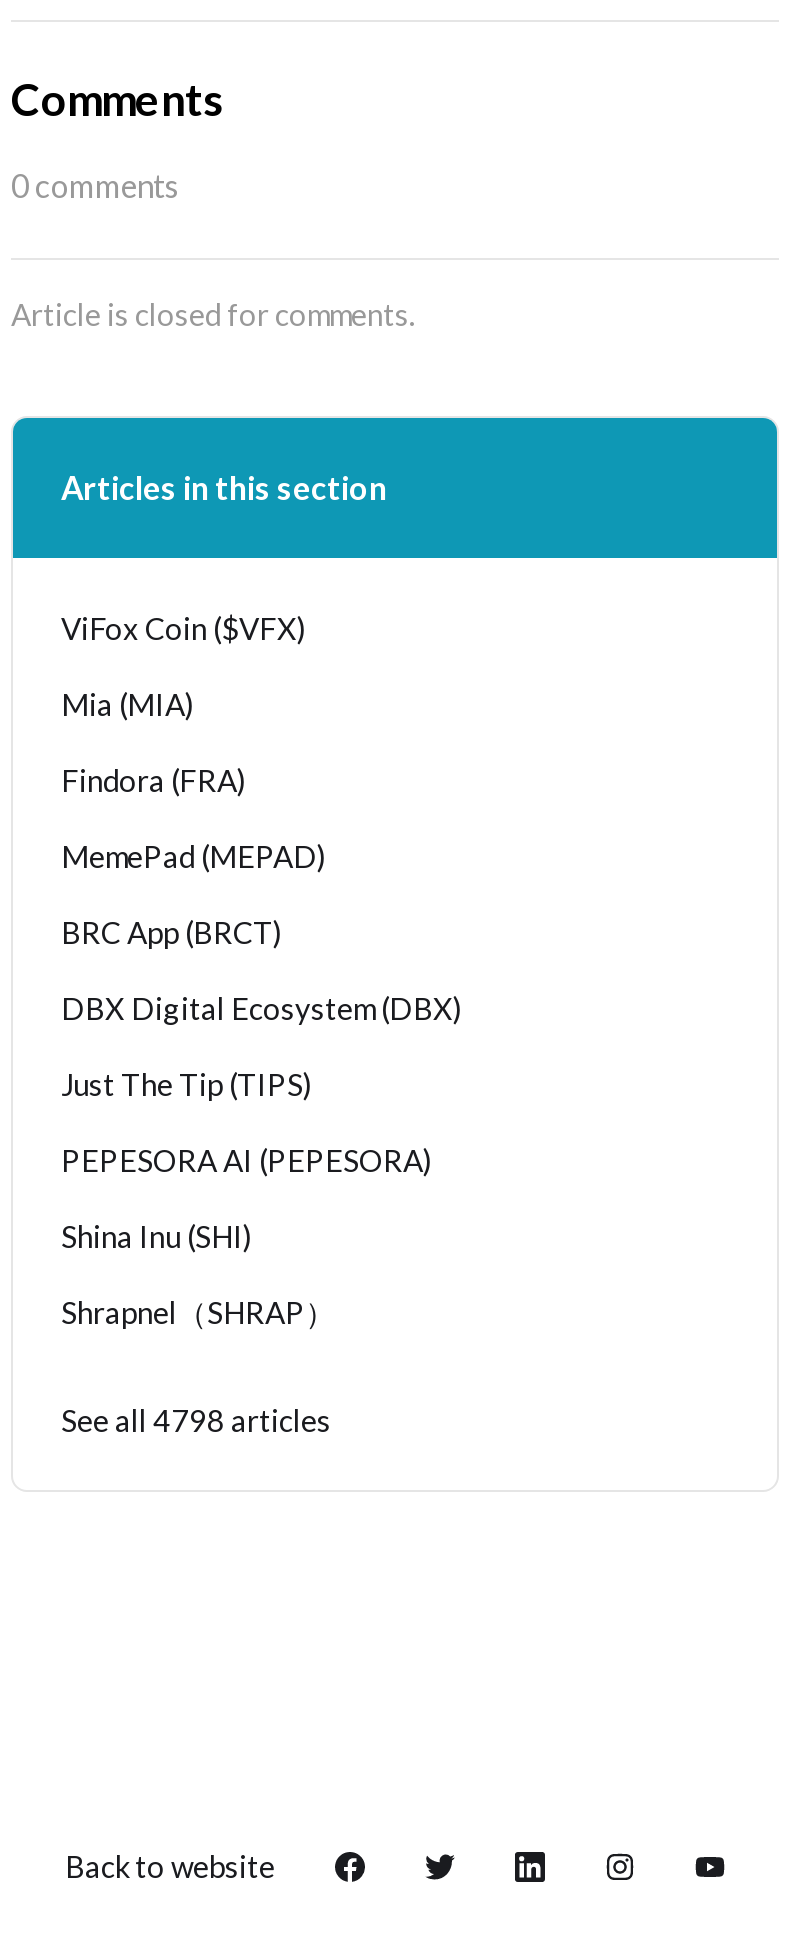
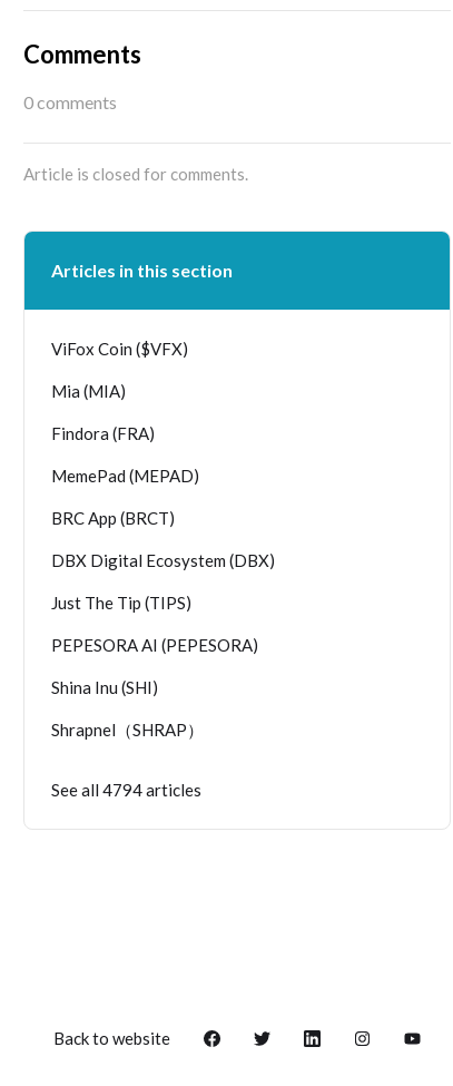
- See all 4798 articles
+ See all 4794 articles
